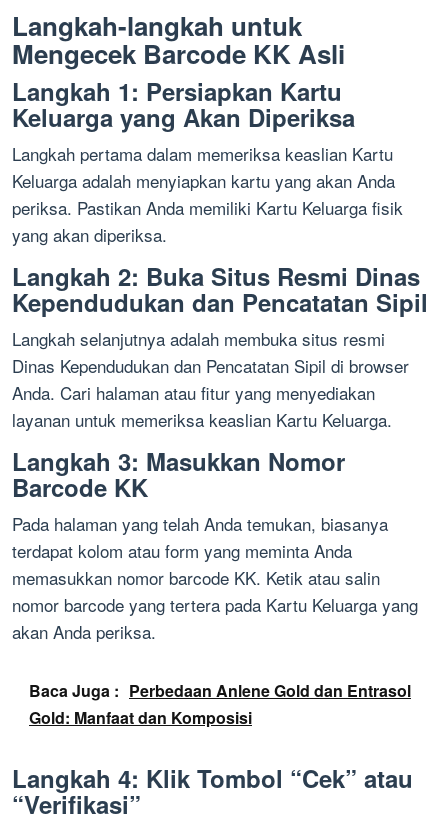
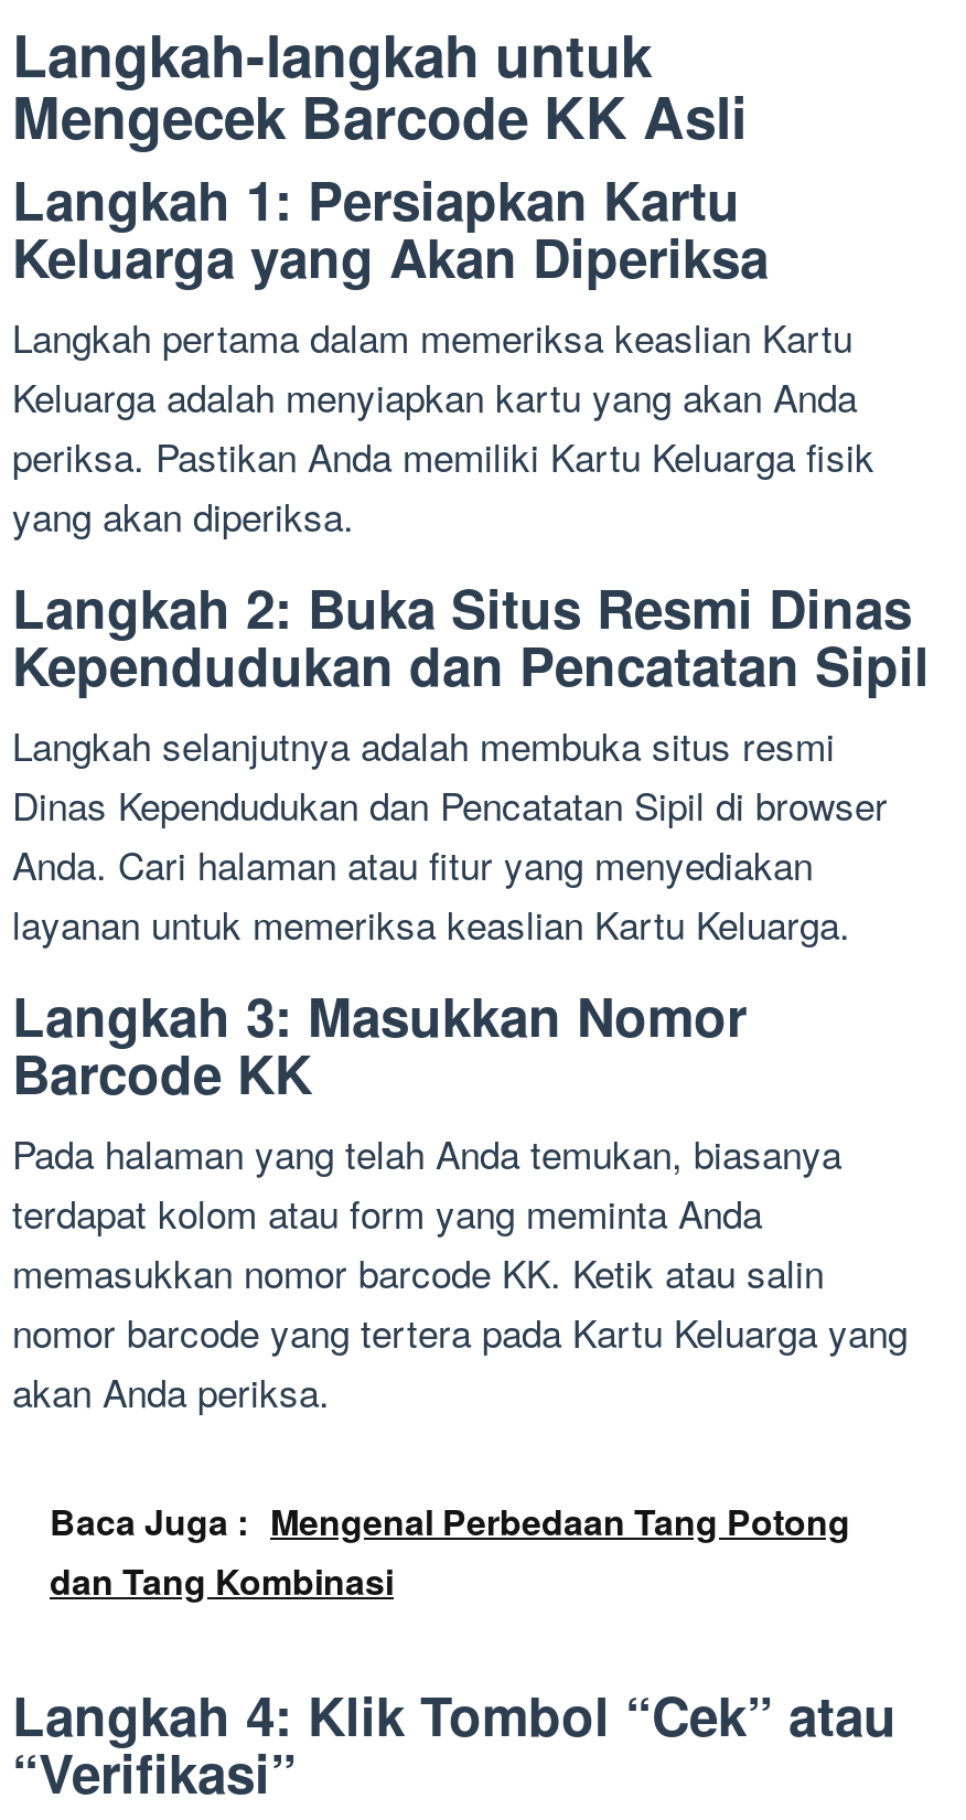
- Baca Juga : Perbedaan Anlene Gold dan Entrasol
- Gold: Manfaat dan Komposisi
+ Baca Juga : Mengenal Perbedaan Tang Potong
+ dan Tang Kombinasi
